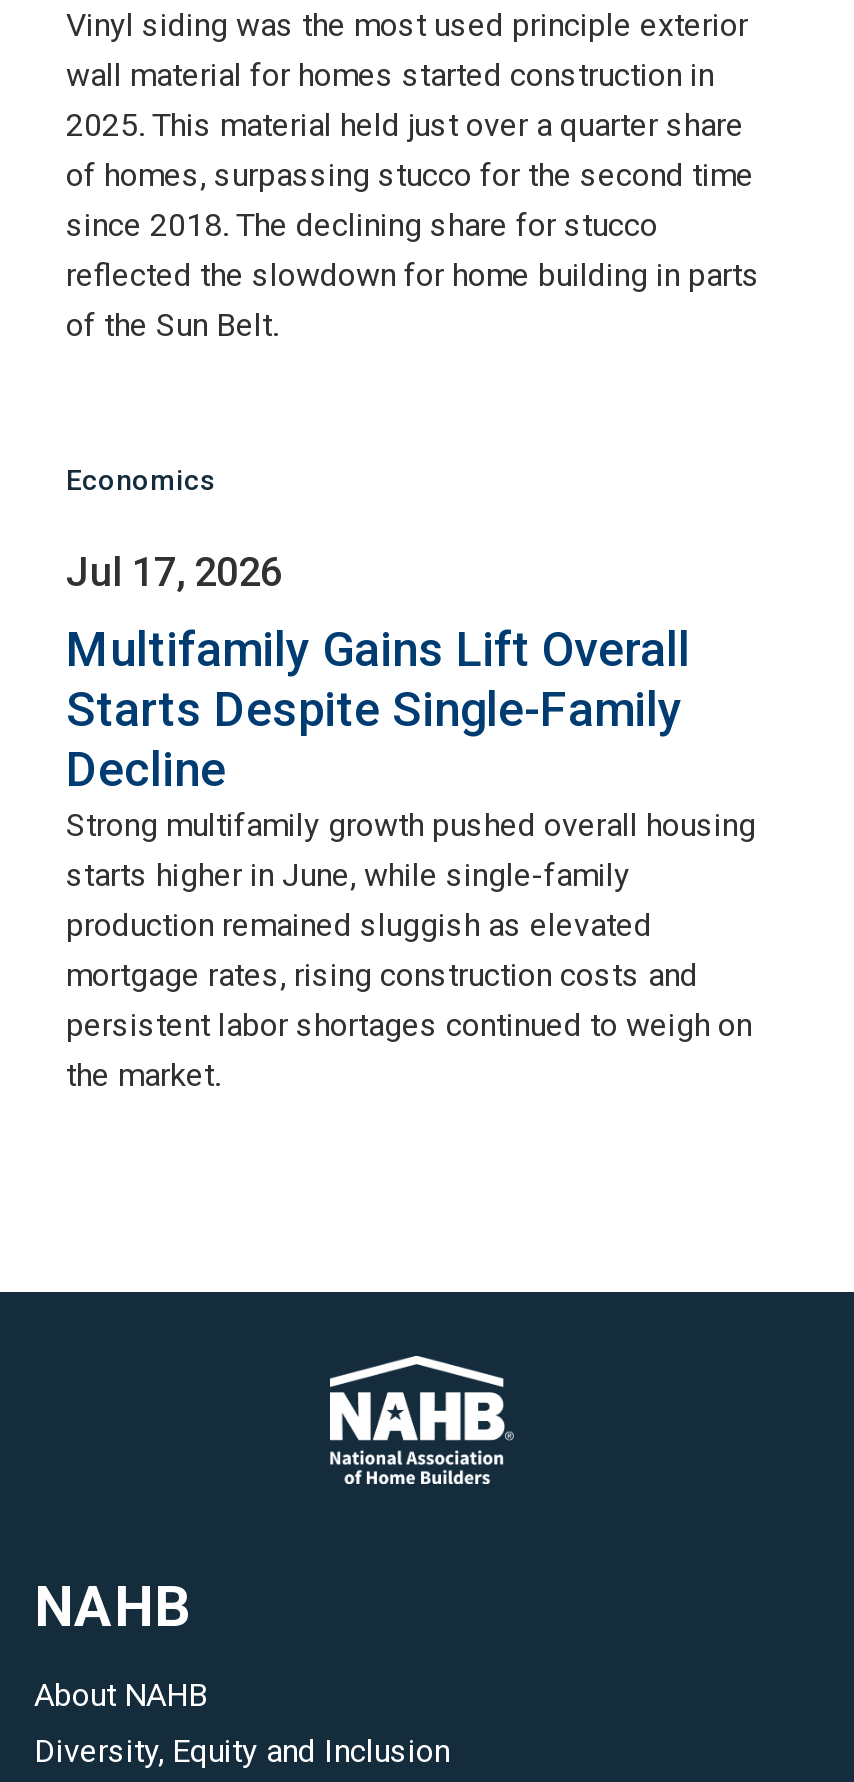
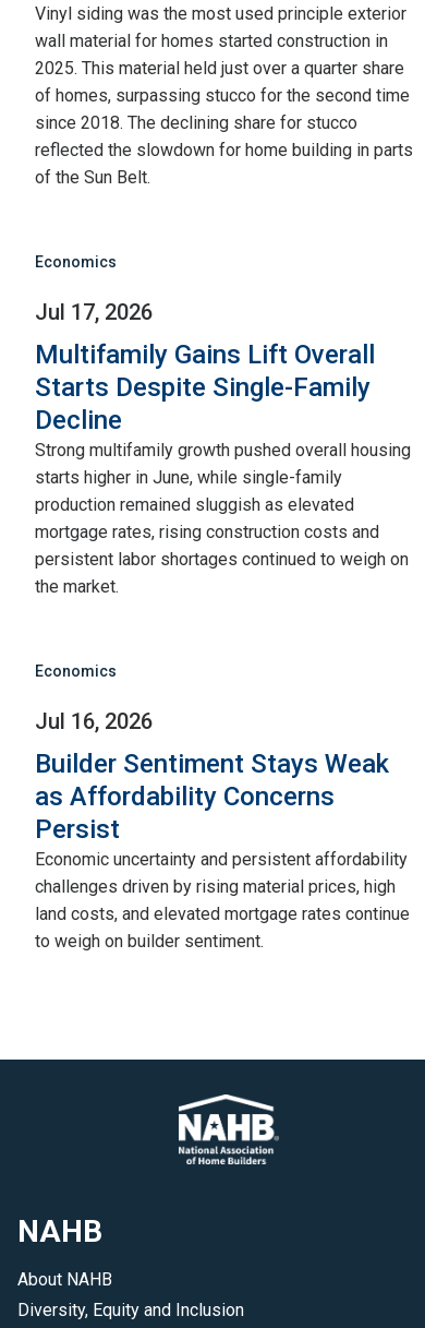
+ Economics
+ Jul 16, 2026
+ Builder Sentiment Stays Weak
+ as Affordability Concerns
+ Persist
+ Economic uncertainty and persistent affordability
+ challenges driven by rising material prices, high
+ land costs, and elevated mortgage rates continue
+ to weigh on builder sentiment.
